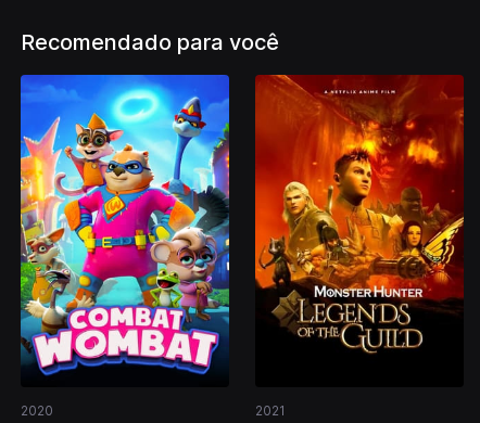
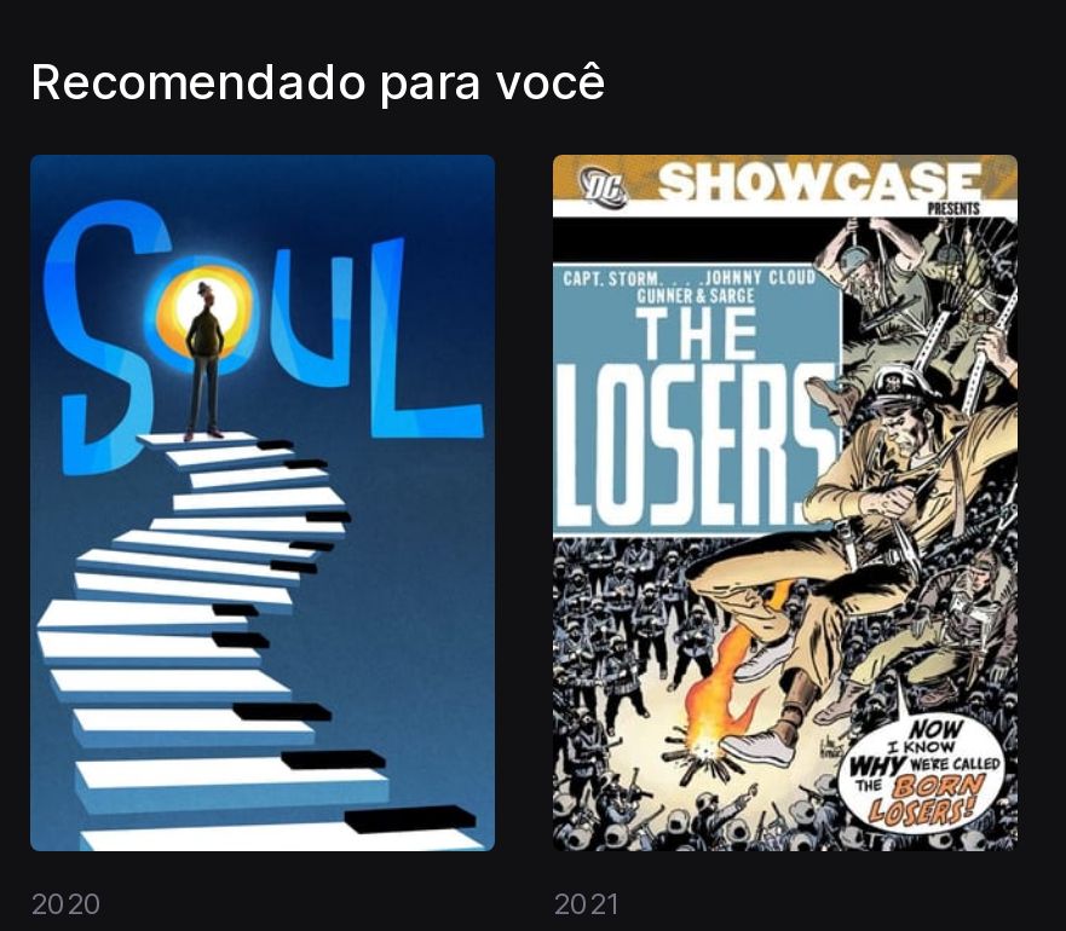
- [image]
+ [image]

- [image]
+ [image]
